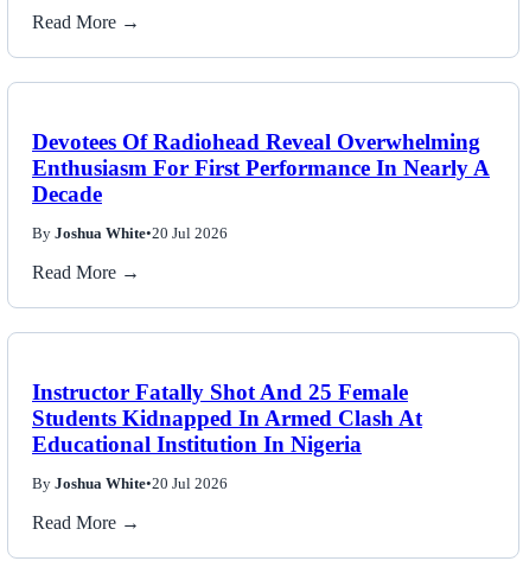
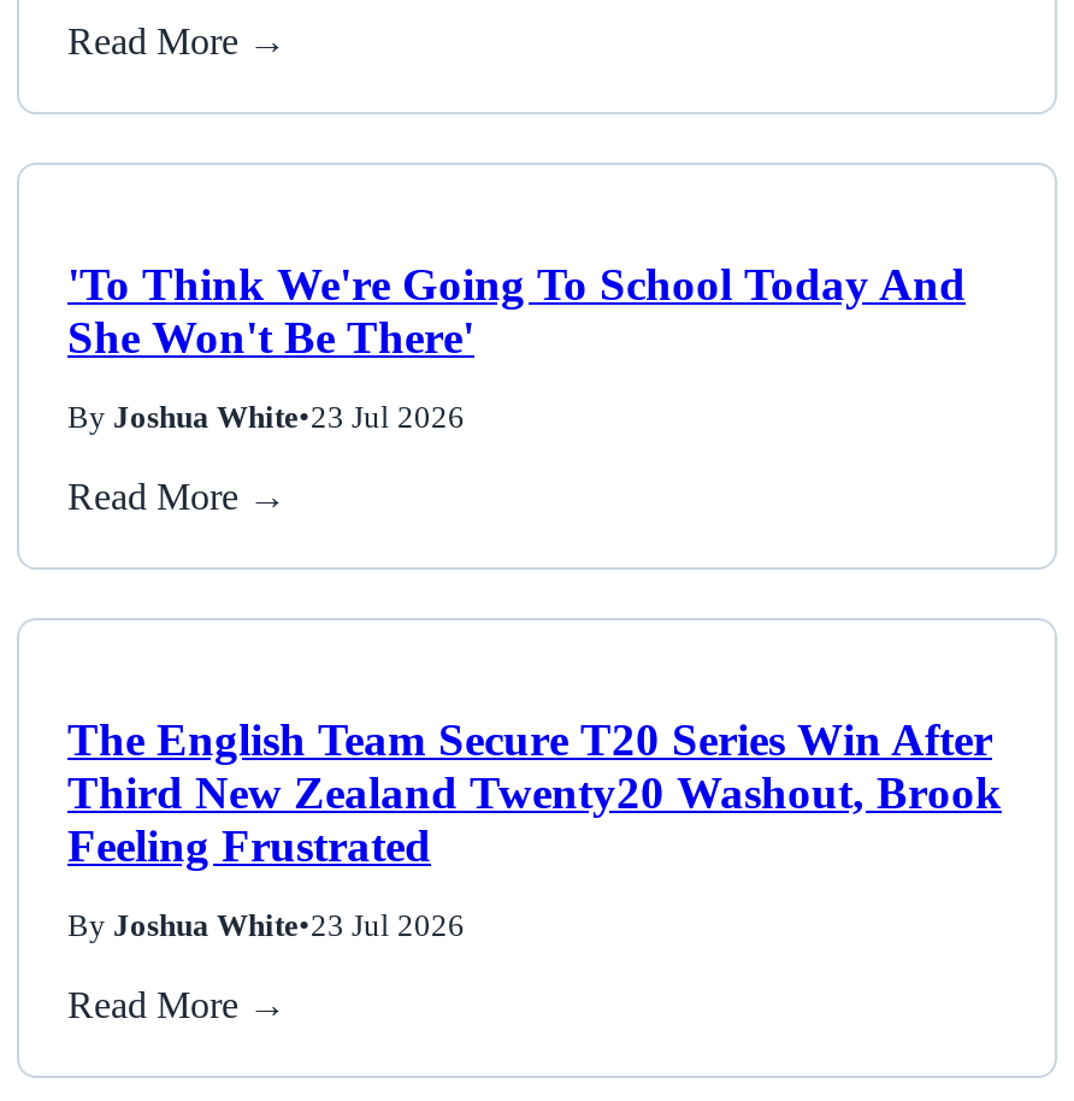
- Devotees Of Radiohead Reveal Overwhelming
- Enthusiasm For First Performance In Nearly A
- Decade
+ 'To Think We're Going To School Today And
+ She Won't Be There'

- By Joshua White•20 Jul 2026
+ By Joshua White•23 Jul 2026

- Instructor Fatally Shot And 25 Female
- Students Kidnapped In Armed Clash At
- Educational Institution In Nigeria
+ The English Team Secure T20 Series Win After
+ Third New Zealand Twenty20 Washout, Brook
+ Feeling Frustrated

- By Joshua White•20 Jul 2026
+ By Joshua White•23 Jul 2026
